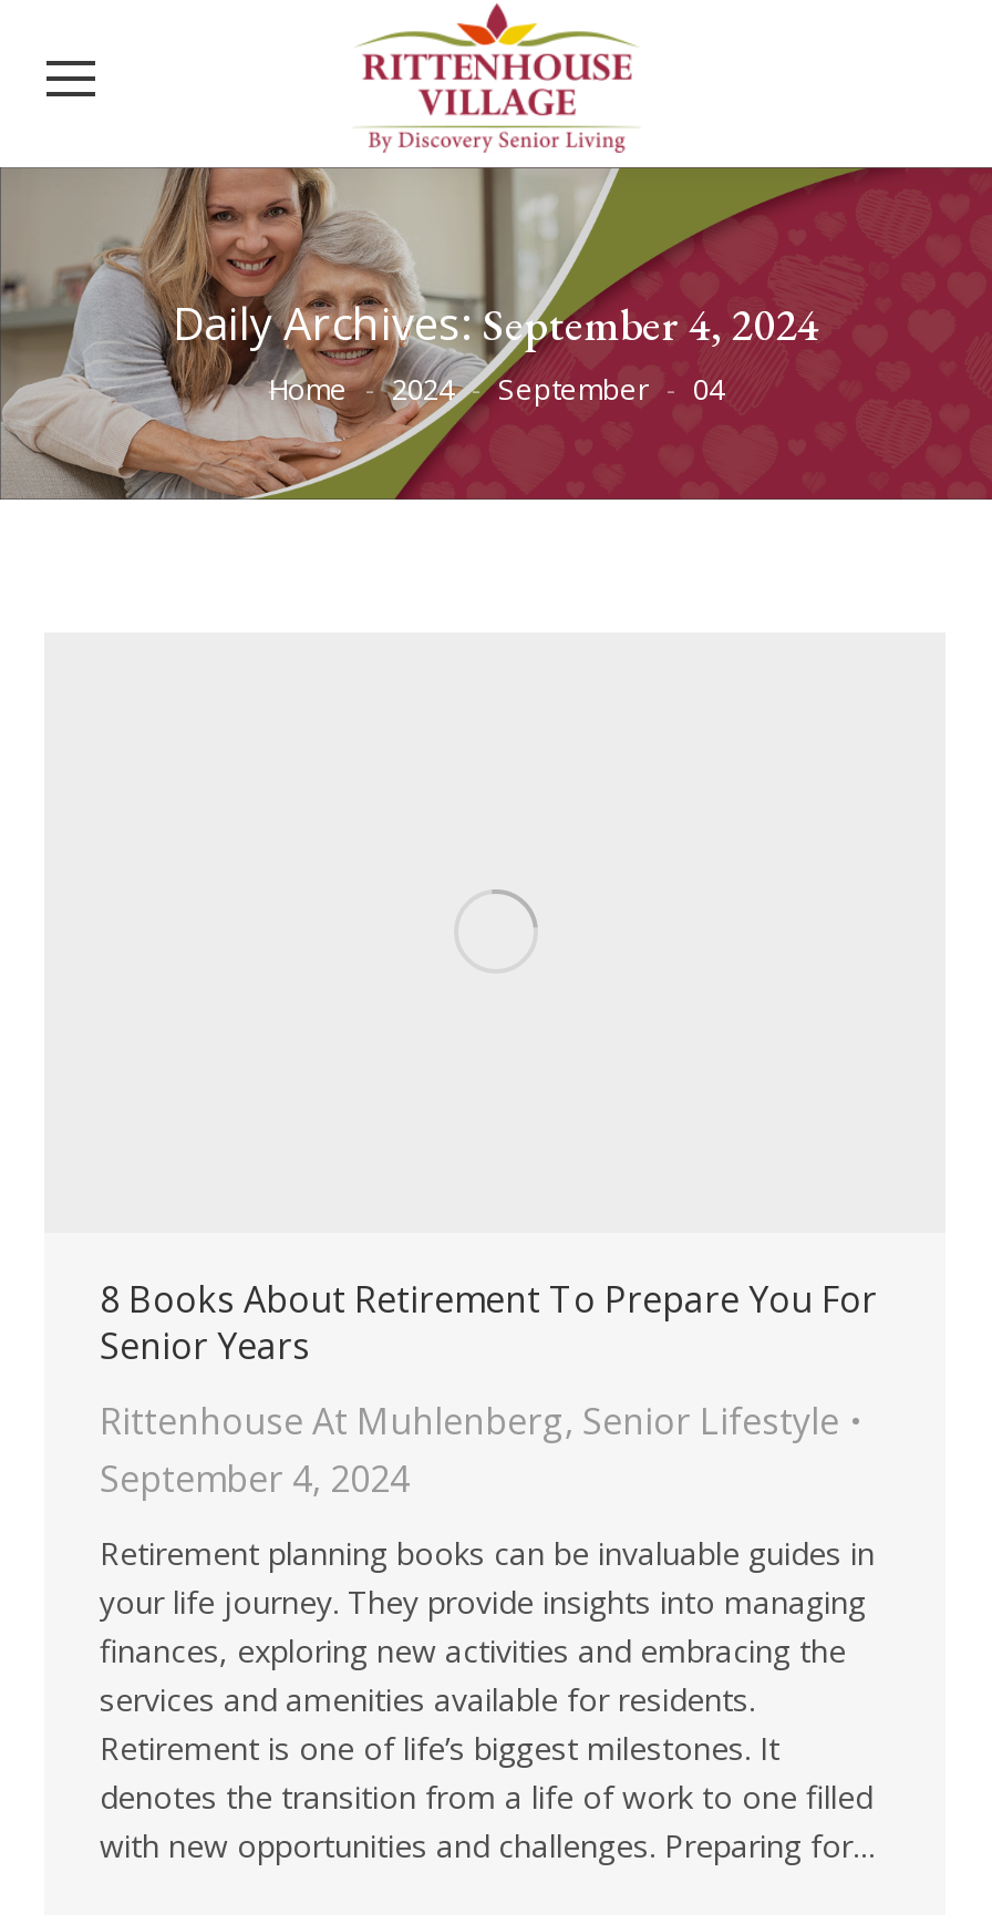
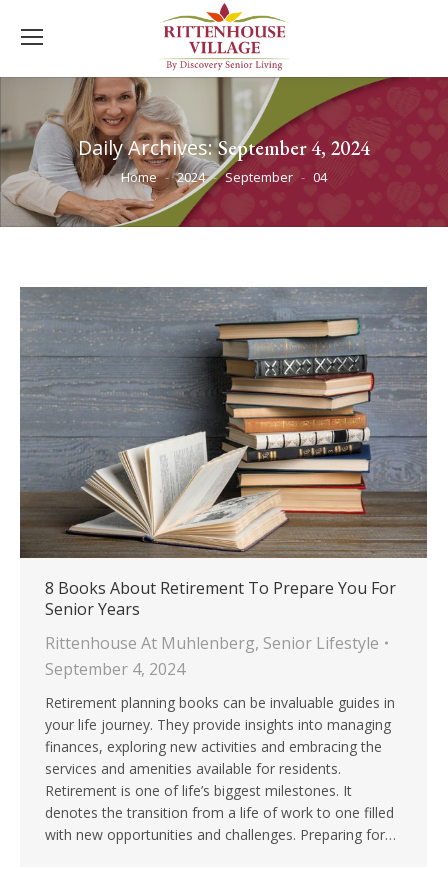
+ [image]
